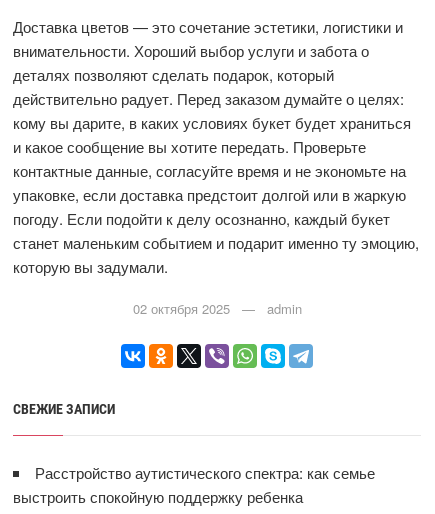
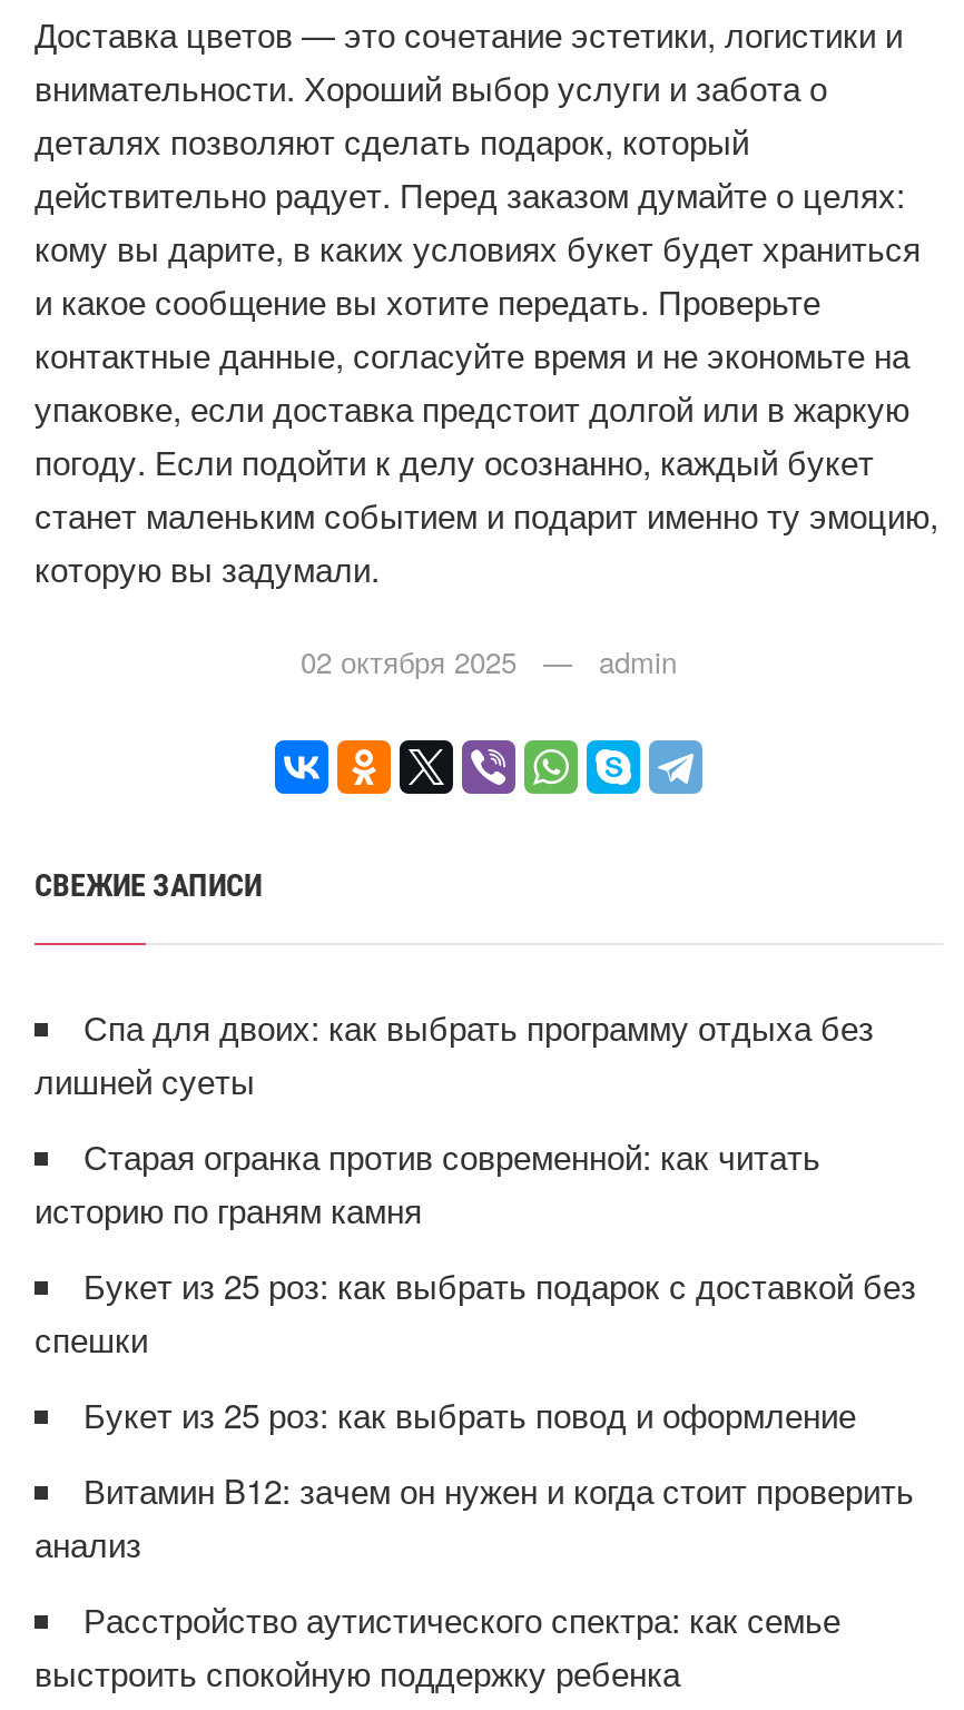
+ Спа для двоих: как выбрать программу отдыха без
+ лишней суеты
+ Старая огранка против современной: как читать
+ историю по граням камня
+ Букет из 25 роз: как выбрать подарок с доставкой без
+ спешки
+ Букет из 25 роз: как выбрать повод и оформление
+ Витамин B12: зачем он нужен и когда стоит проверить
+ анализ
